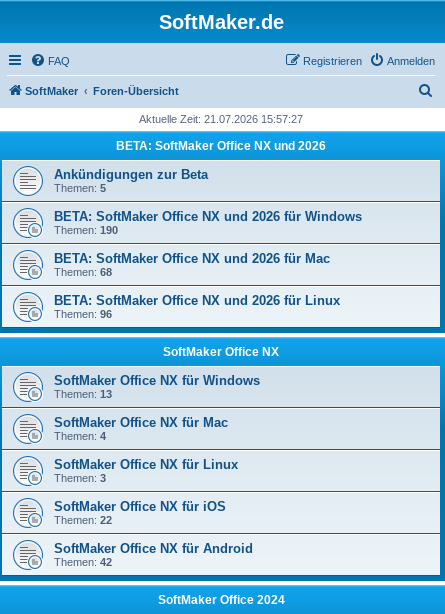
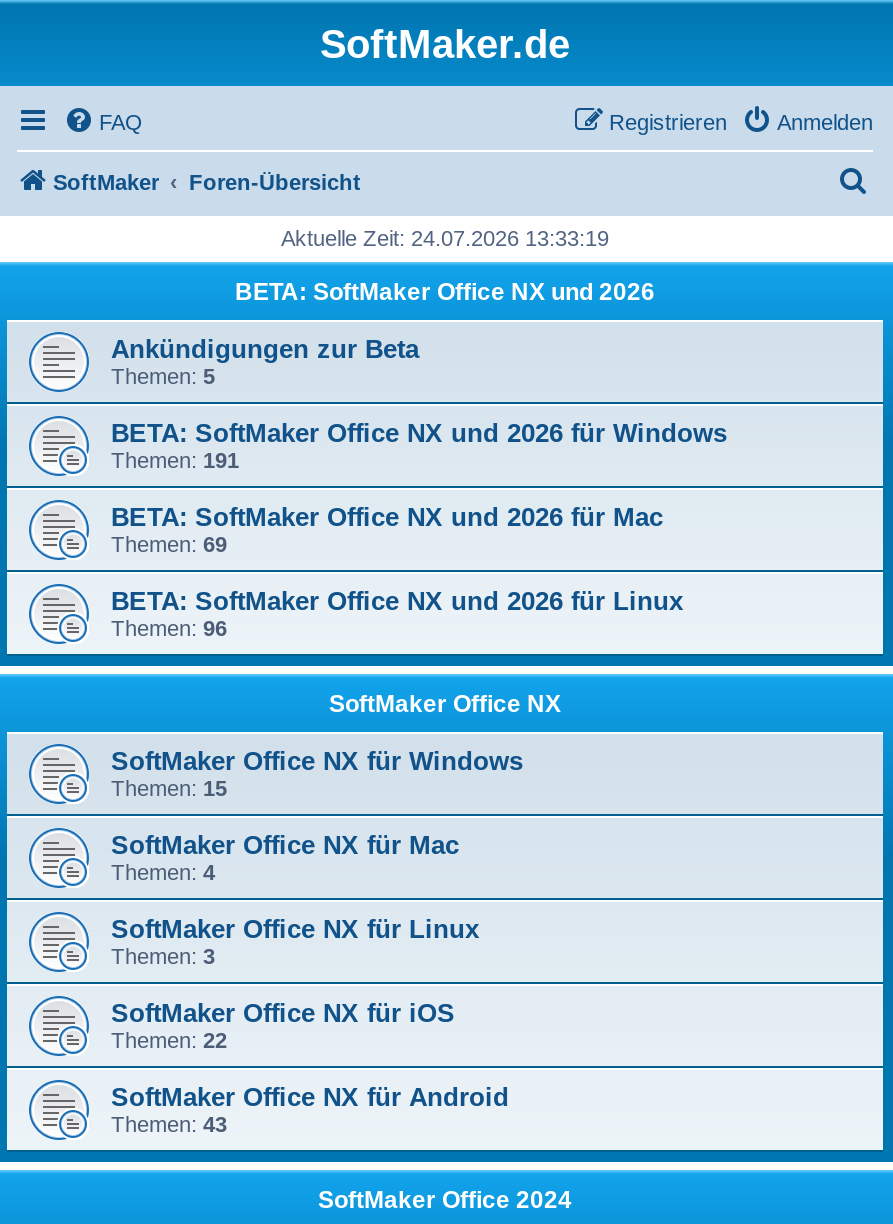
- Aktuelle Zeit: 21.07.2026 15:57:27
+ Aktuelle Zeit: 24.07.2026 13:33:19

- Themen: 190
+ Themen: 191

- Themen: 68
+ Themen: 69

- Themen: 13
+ Themen: 15

- Themen: 42
+ Themen: 43
